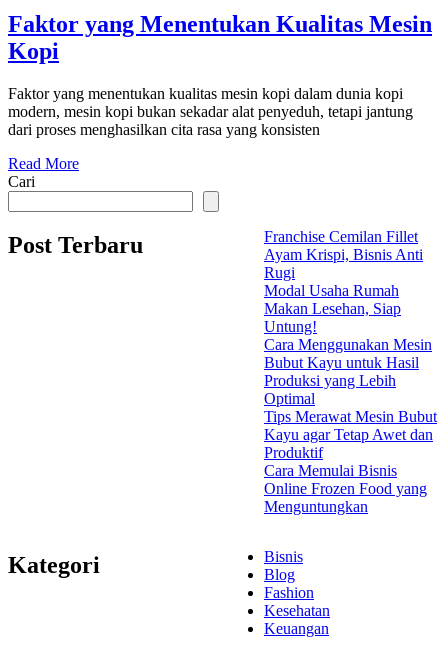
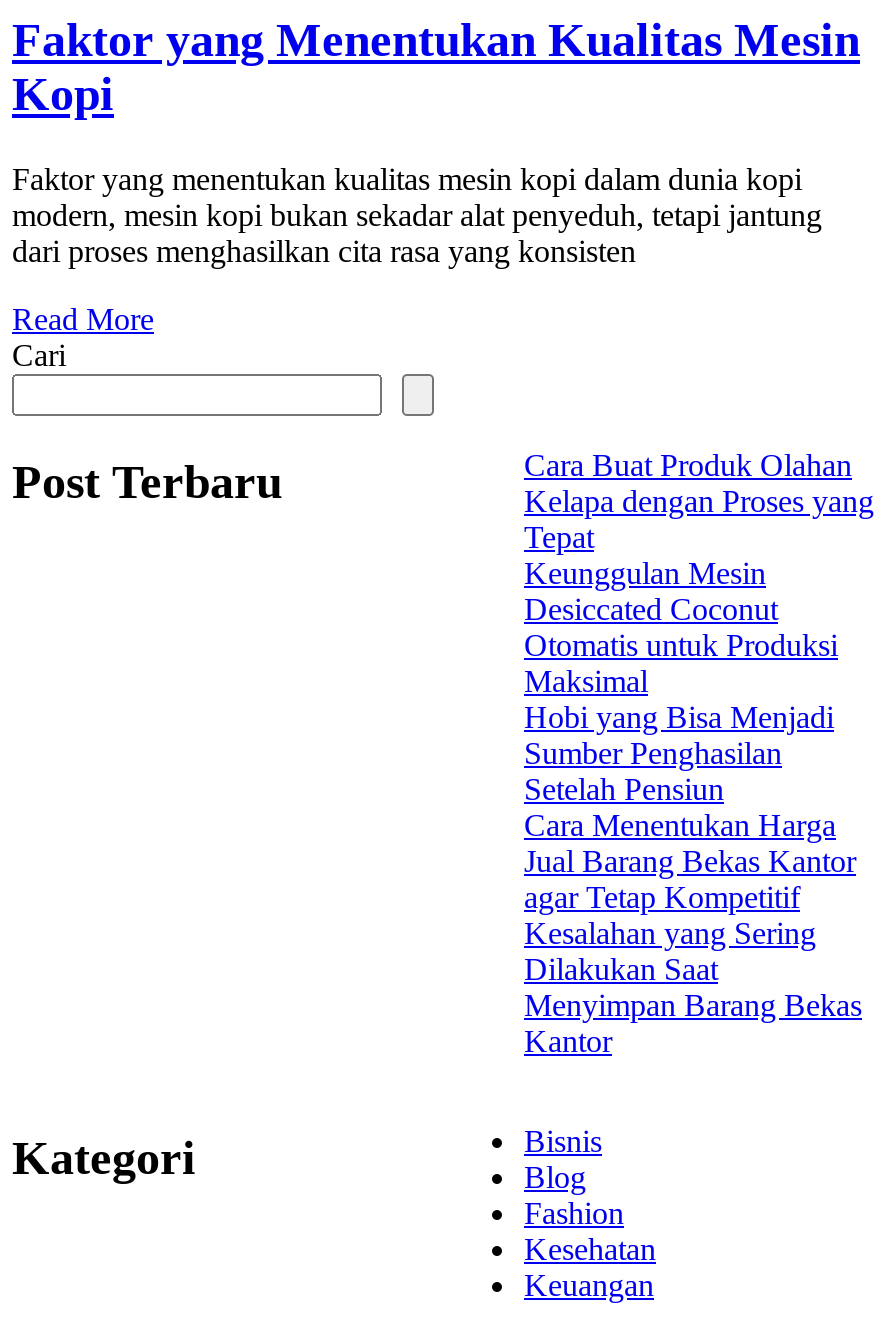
- Franchise Cemilan Fillet
- Ayam Krispi, Bisnis Anti
- Rugi
- Modal Usaha Rumah
- Makan Lesehan, Siap
- Untung!
- Cara Menggunakan Mesin
- Bubut Kayu untuk Hasil
- Produksi yang Lebih
- Optimal
- Tips Merawat Mesin Bubut
- Kayu agar Tetap Awet dan
- Produktif
- Cara Memulai Bisnis
- Online Frozen Food yang
- Menguntungkan
+ Cara Buat Produk Olahan
+ Kelapa dengan Proses yang
+ Tepat
+ Keunggulan Mesin
+ Desiccated Coconut
+ Otomatis untuk Produksi
+ Maksimal
+ Hobi yang Bisa Menjadi
+ Sumber Penghasilan
+ Setelah Pensiun
+ Cara Menentukan Harga
+ Jual Barang Bekas Kantor
+ agar Tetap Kompetitif
+ Kesalahan yang Sering
+ Dilakukan Saat
+ Menyimpan Barang Bekas
+ Kantor
